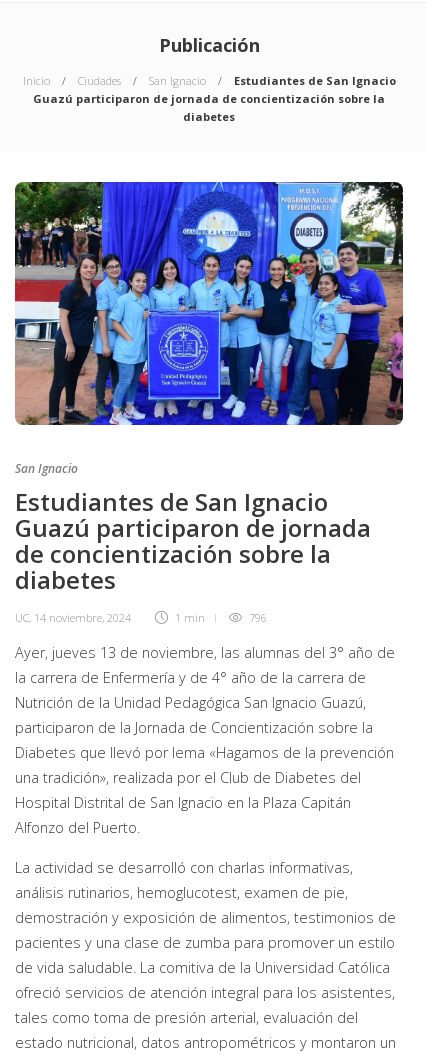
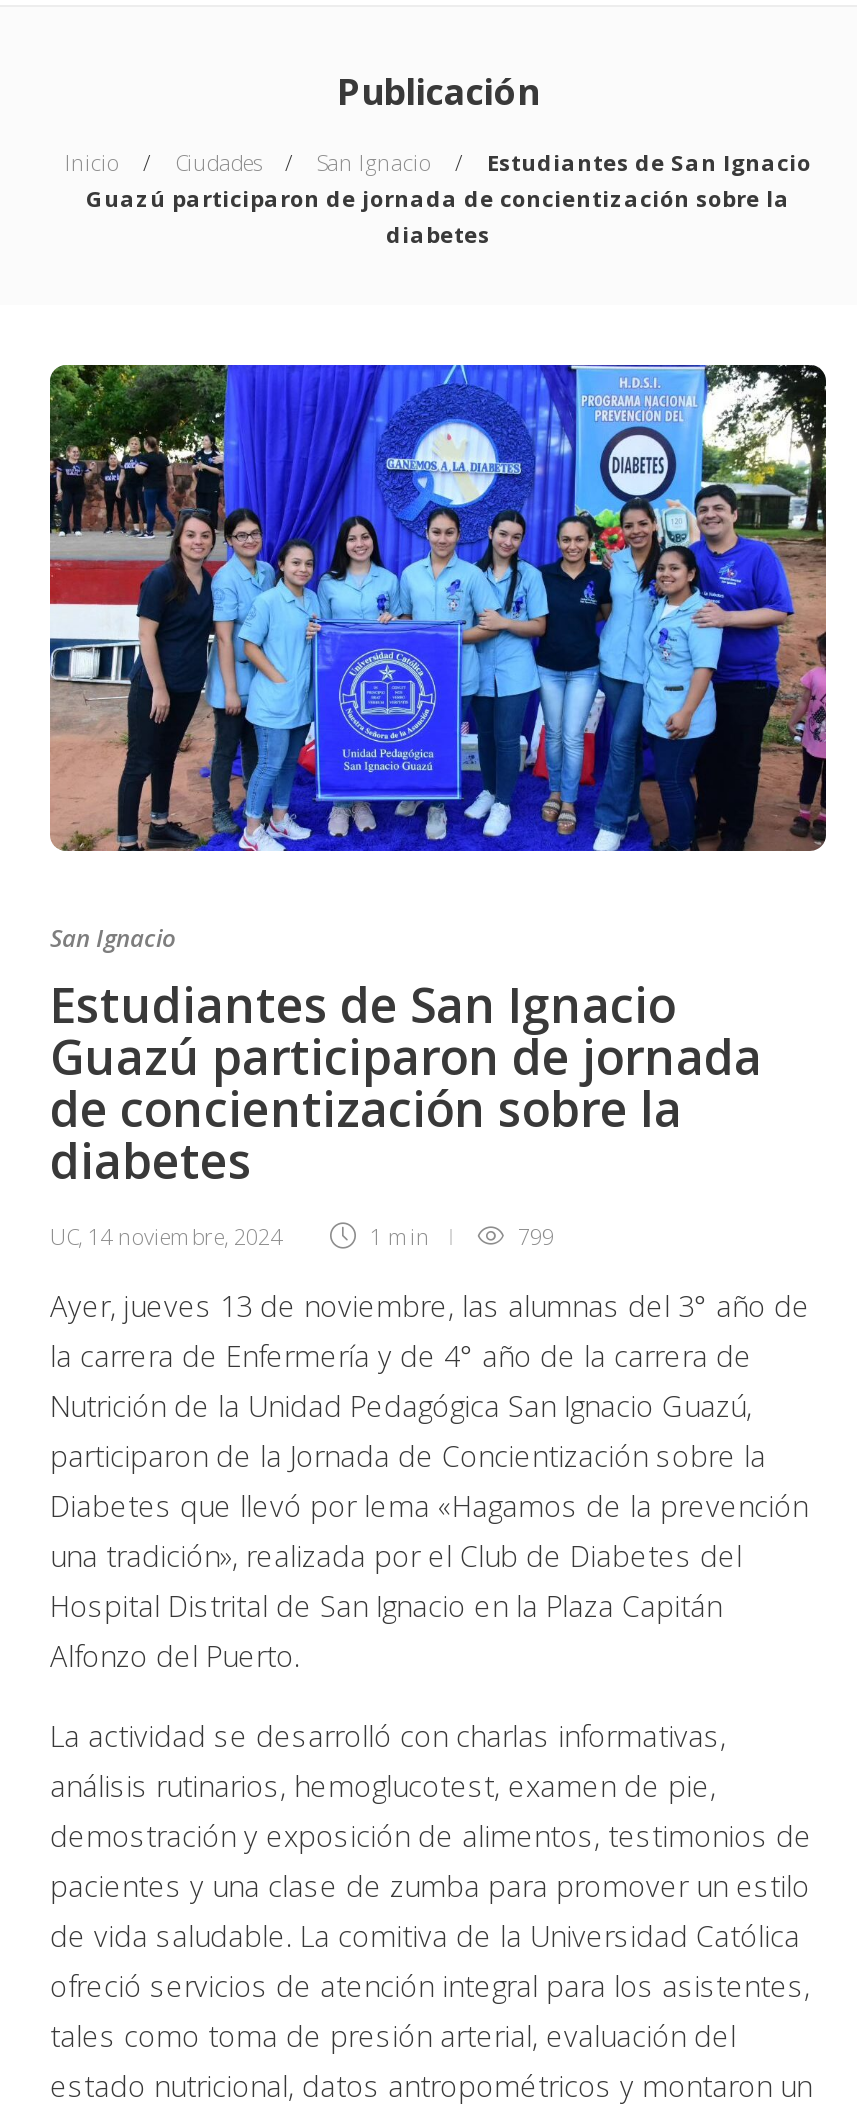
- 796
+ 799
